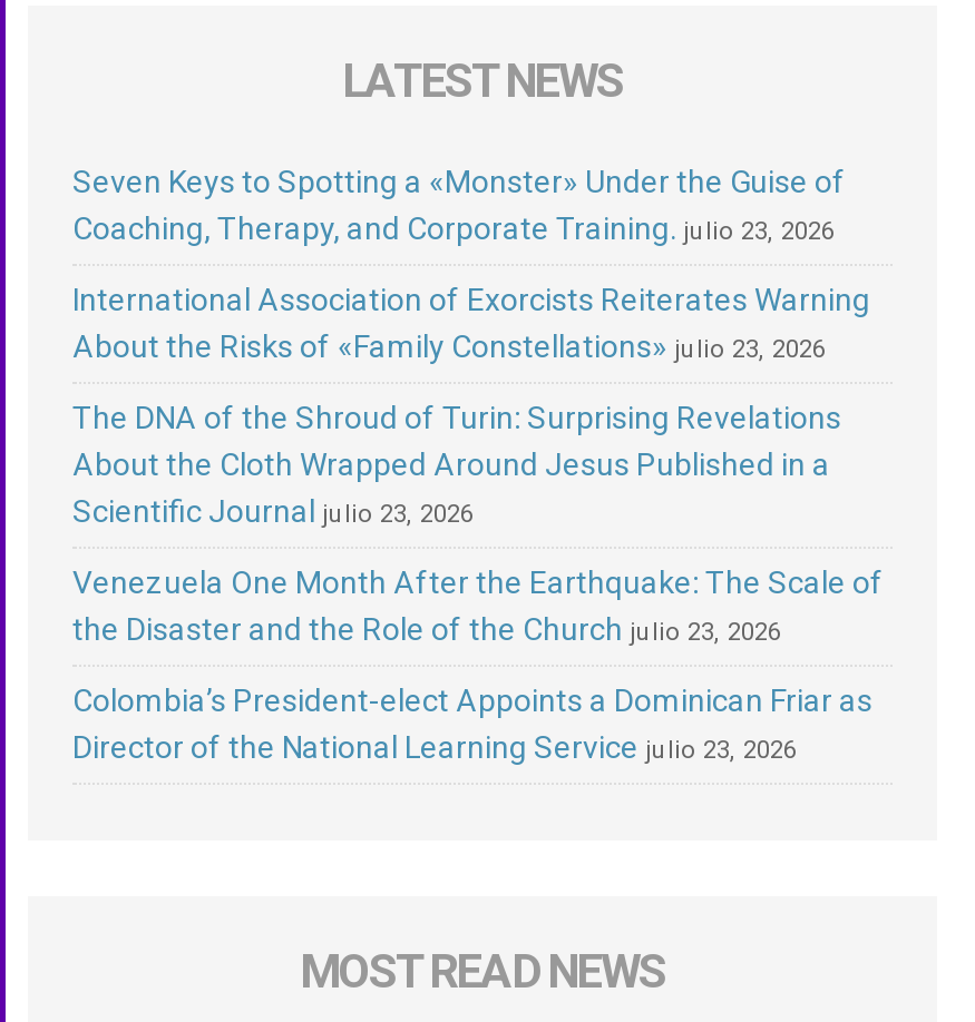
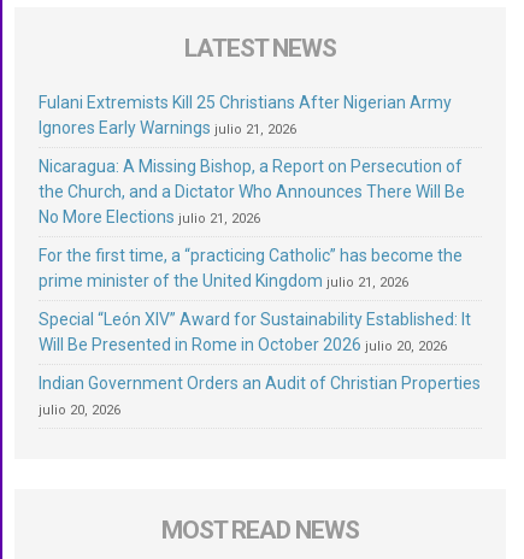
- Seven Keys to Spotting a «Monster» Under the Guise of
- Coaching, Therapy, and Corporate Training. julio 23, 2026
- International Association of Exorcists Reiterates Warning
- About the Risks of «Family Constellations» julio 23, 2026
- The DNA of the Shroud of Turin: Surprising Revelations
- About the Cloth Wrapped Around Jesus Published in a
- Scientific Journal julio 23, 2026
- Venezuela One Month After the Earthquake: The Scale of
- the Disaster and the Role of the Church julio 23, 2026
- Colombia’s President-elect Appoints a Dominican Friar as
- Director of the National Learning Service julio 23, 2026
+ Fulani Extremists Kill 25 Christians After Nigerian Army
+ Ignores Early Warnings julio 21, 2026
+ Nicaragua: A Missing Bishop, a Report on Persecution of
+ the Church, and a Dictator Who Announces There Will Be
+ No More Elections julio 21, 2026
+ For the first time, a “practicing Catholic” has become the
+ prime minister of the United Kingdom julio 21, 2026
+ Special “León XIV” Award for Sustainability Established: It
+ Will Be Presented in Rome in October 2026 julio 20, 2026
+ Indian Government Orders an Audit of Christian Properties
+ julio 20, 2026
